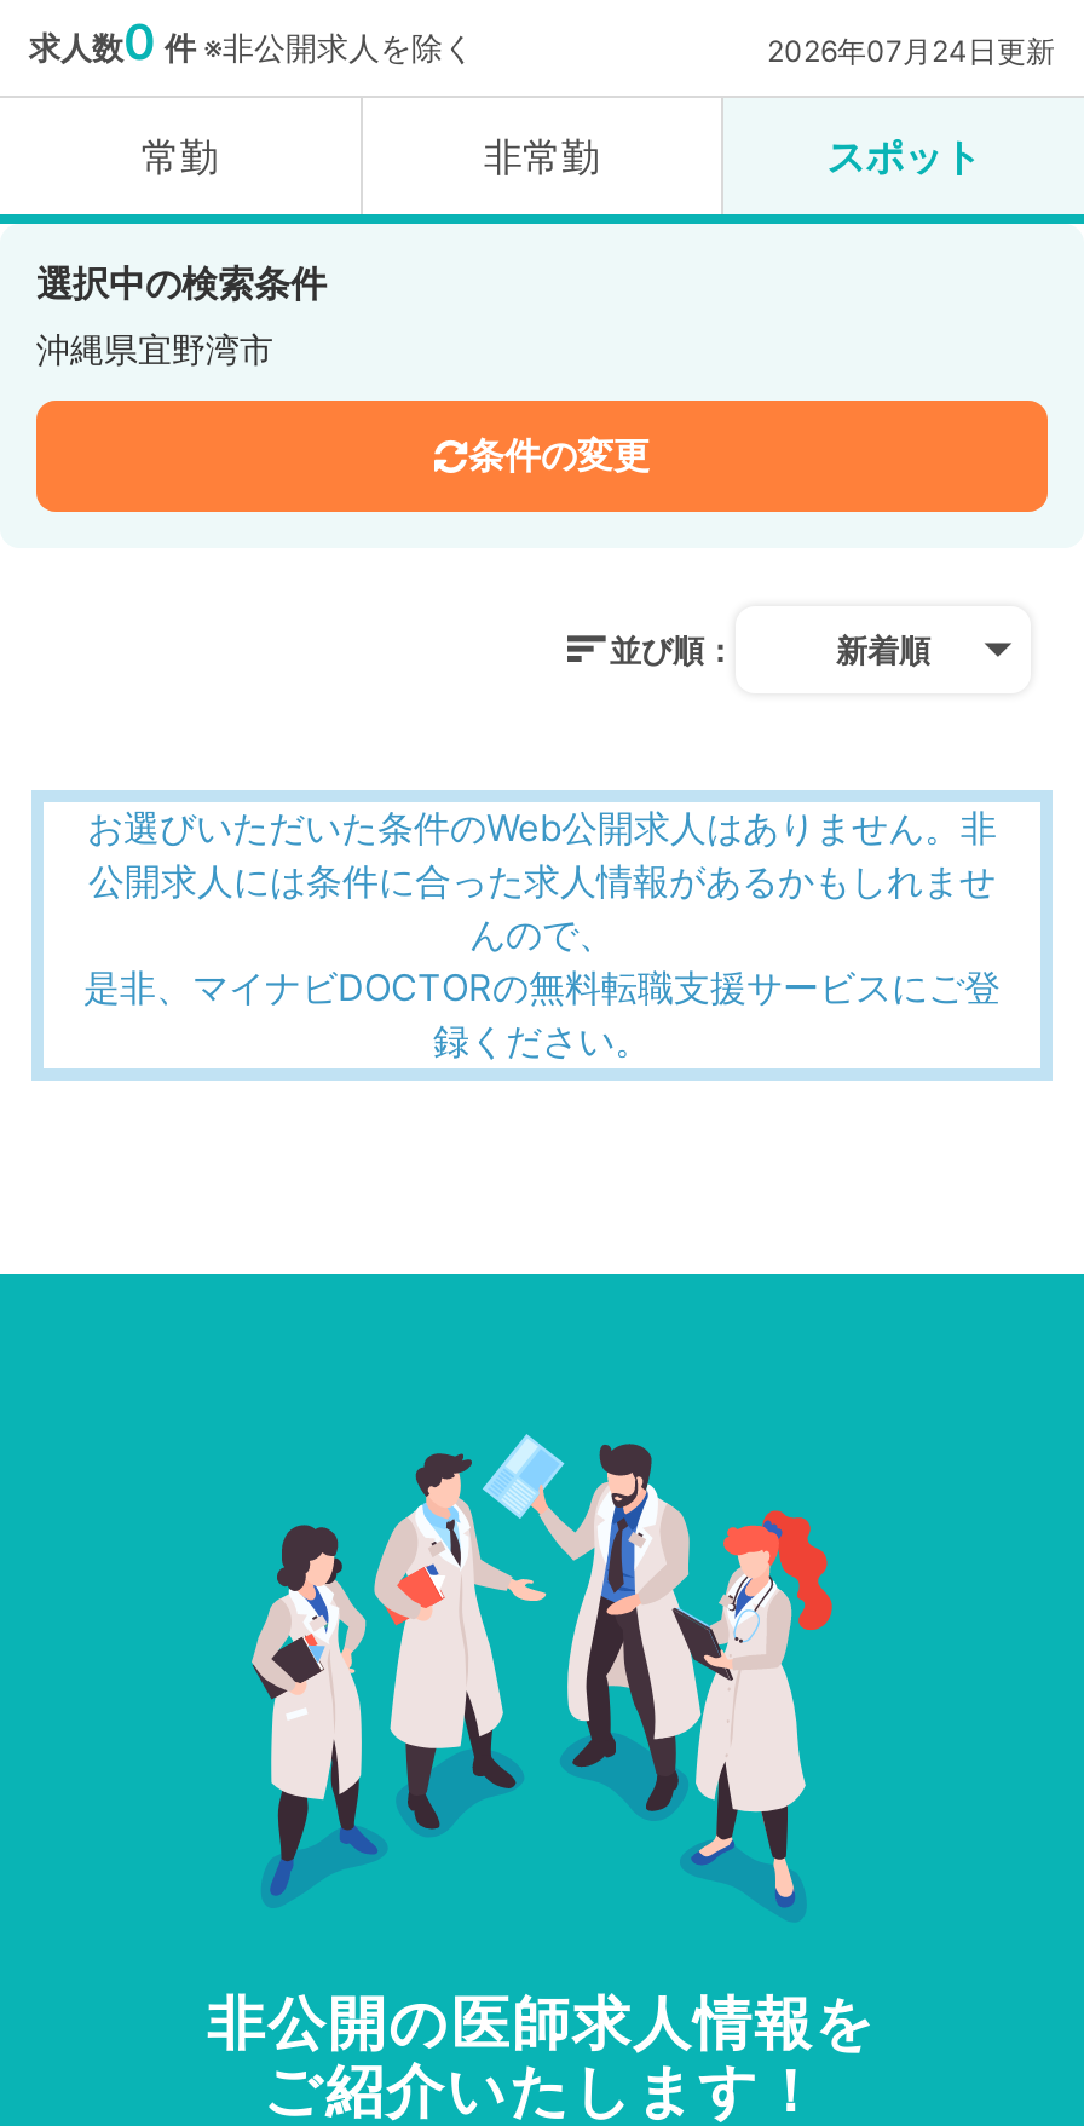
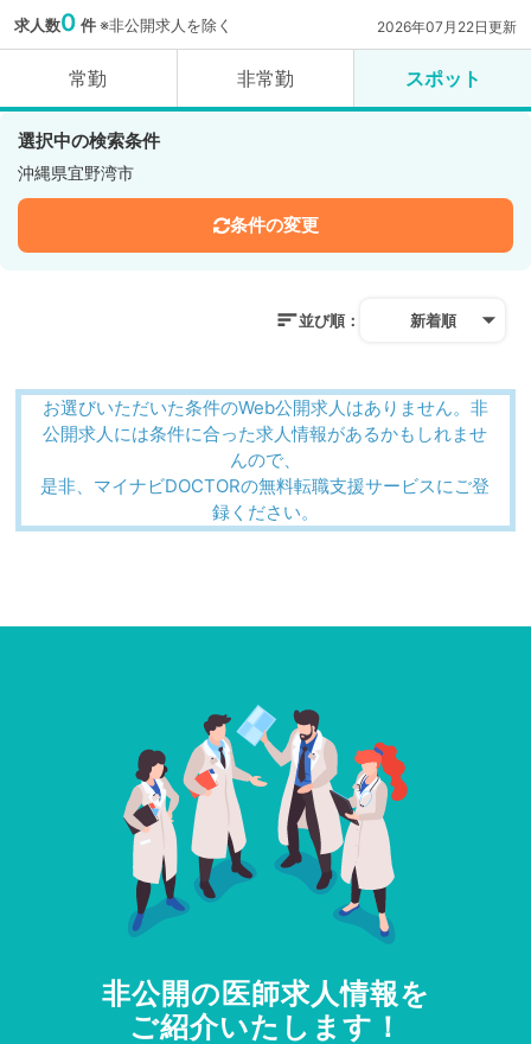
- 2026年07月24日更新
+ 2026年07月22日更新
